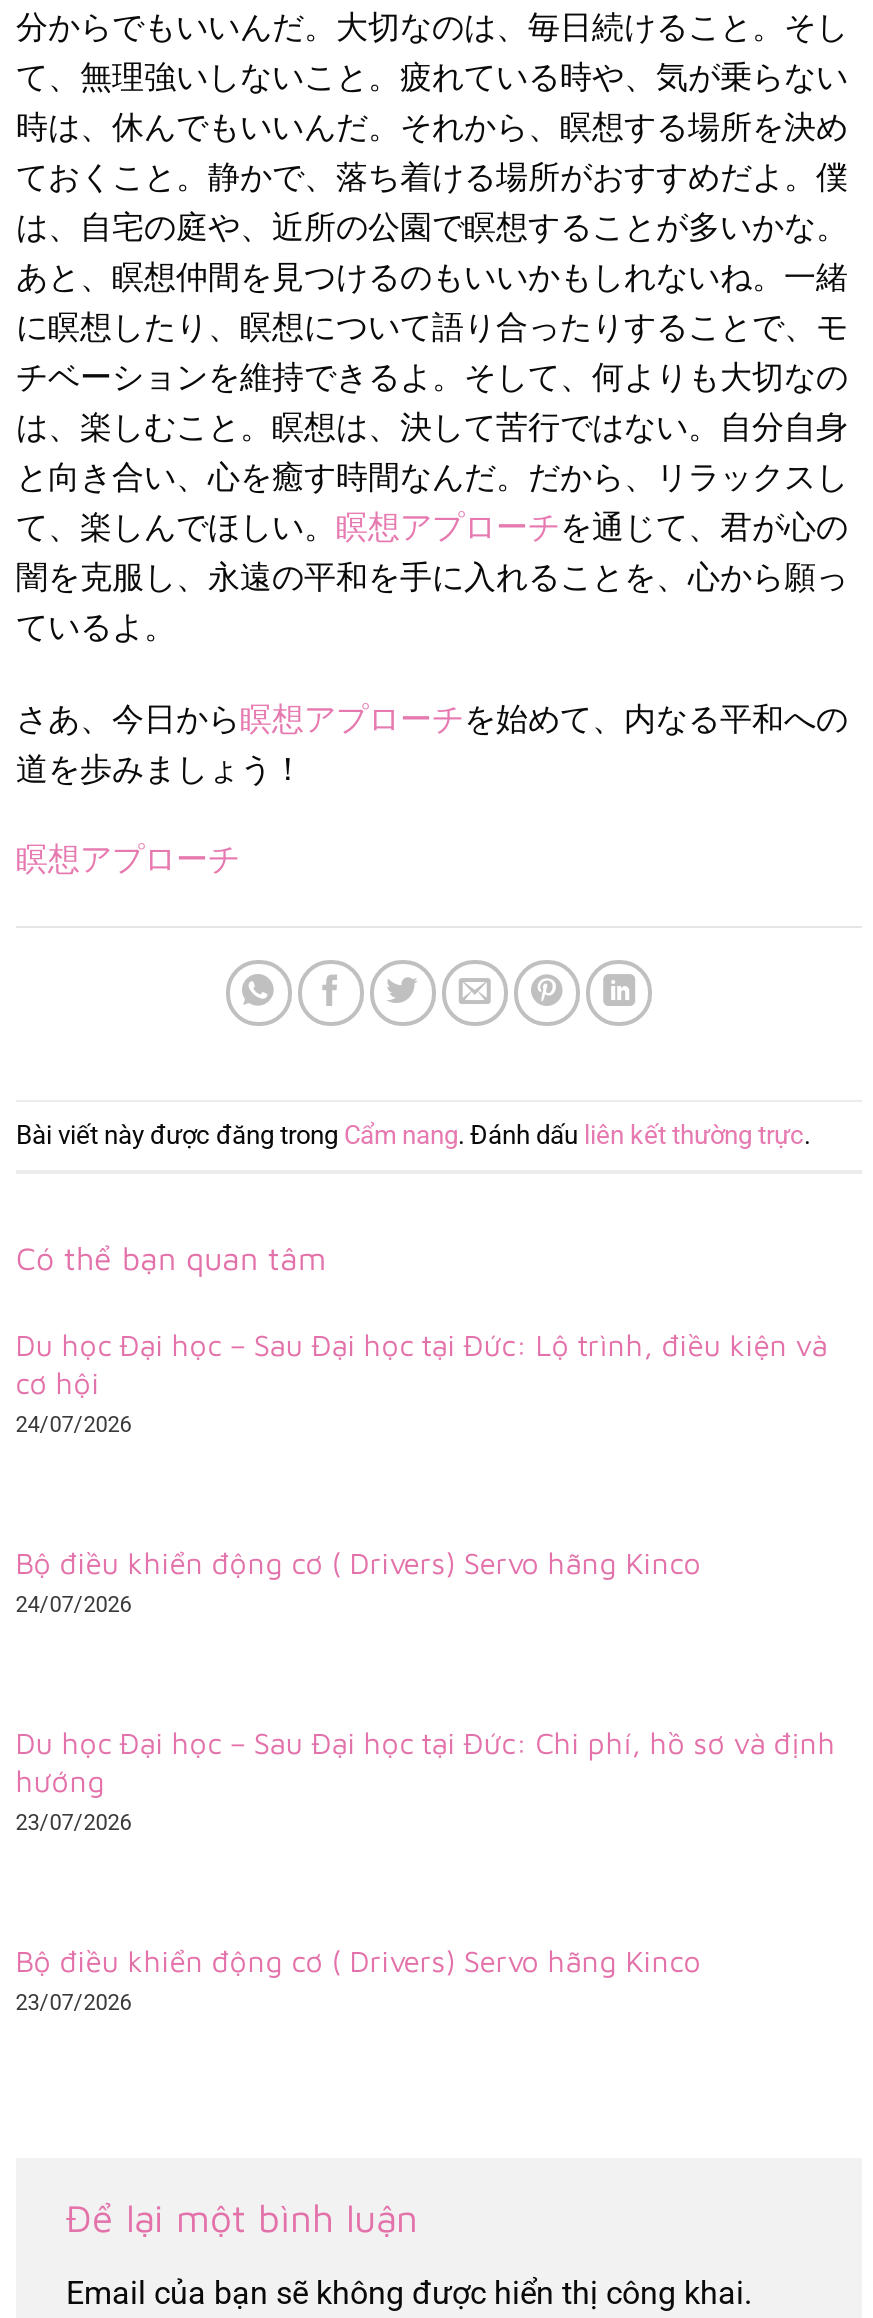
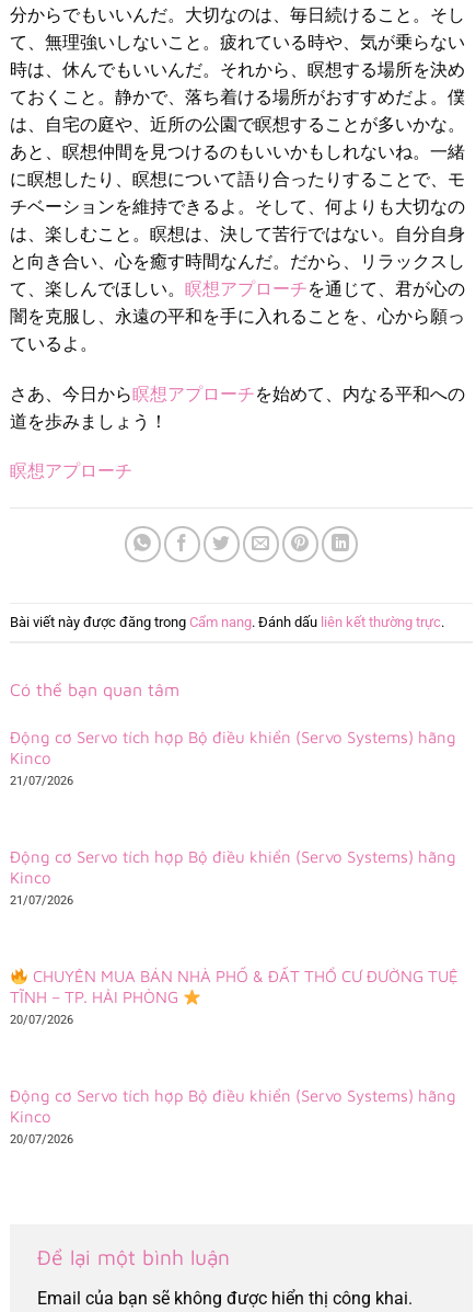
- Du học Đại học – Sau Đại học tại Đức: Lộ trình, điều kiện và
- cơ hội
- 24/07/2026
+ Động cơ Servo tích hợp Bộ điều khiển (Servo Systems) hãng
+ Kinco
+ 21/07/2026

- Bộ điều khiển động cơ ( Drivers) Servo hãng Kinco
- 24/07/2026
+ Động cơ Servo tích hợp Bộ điều khiển (Servo Systems) hãng
+ Kinco
+ 21/07/2026

- Du học Đại học – Sau Đại học tại Đức: Chi phí, hồ sơ và định
- hướng
- 23/07/2026
+ CHUYÊN MUA BÁN NHÀ PHỐ & ĐẤT THỔ CƯ ĐƯỜNG TUỆ
+ TĨNH – TP. HẢI PHÒNG
+ 20/07/2026

- Bộ điều khiển động cơ ( Drivers) Servo hãng Kinco
- 23/07/2026
+ Động cơ Servo tích hợp Bộ điều khiển (Servo Systems) hãng
+ Kinco
+ 20/07/2026
